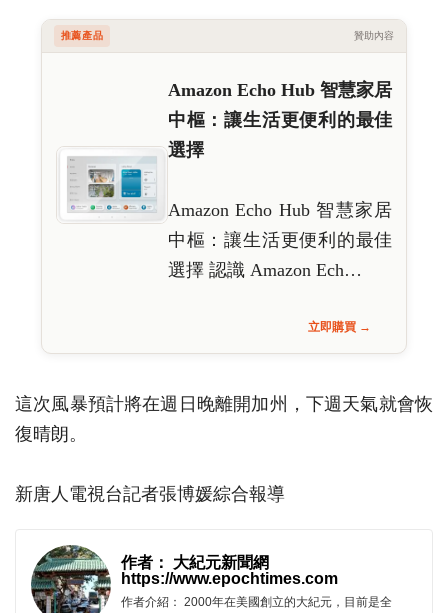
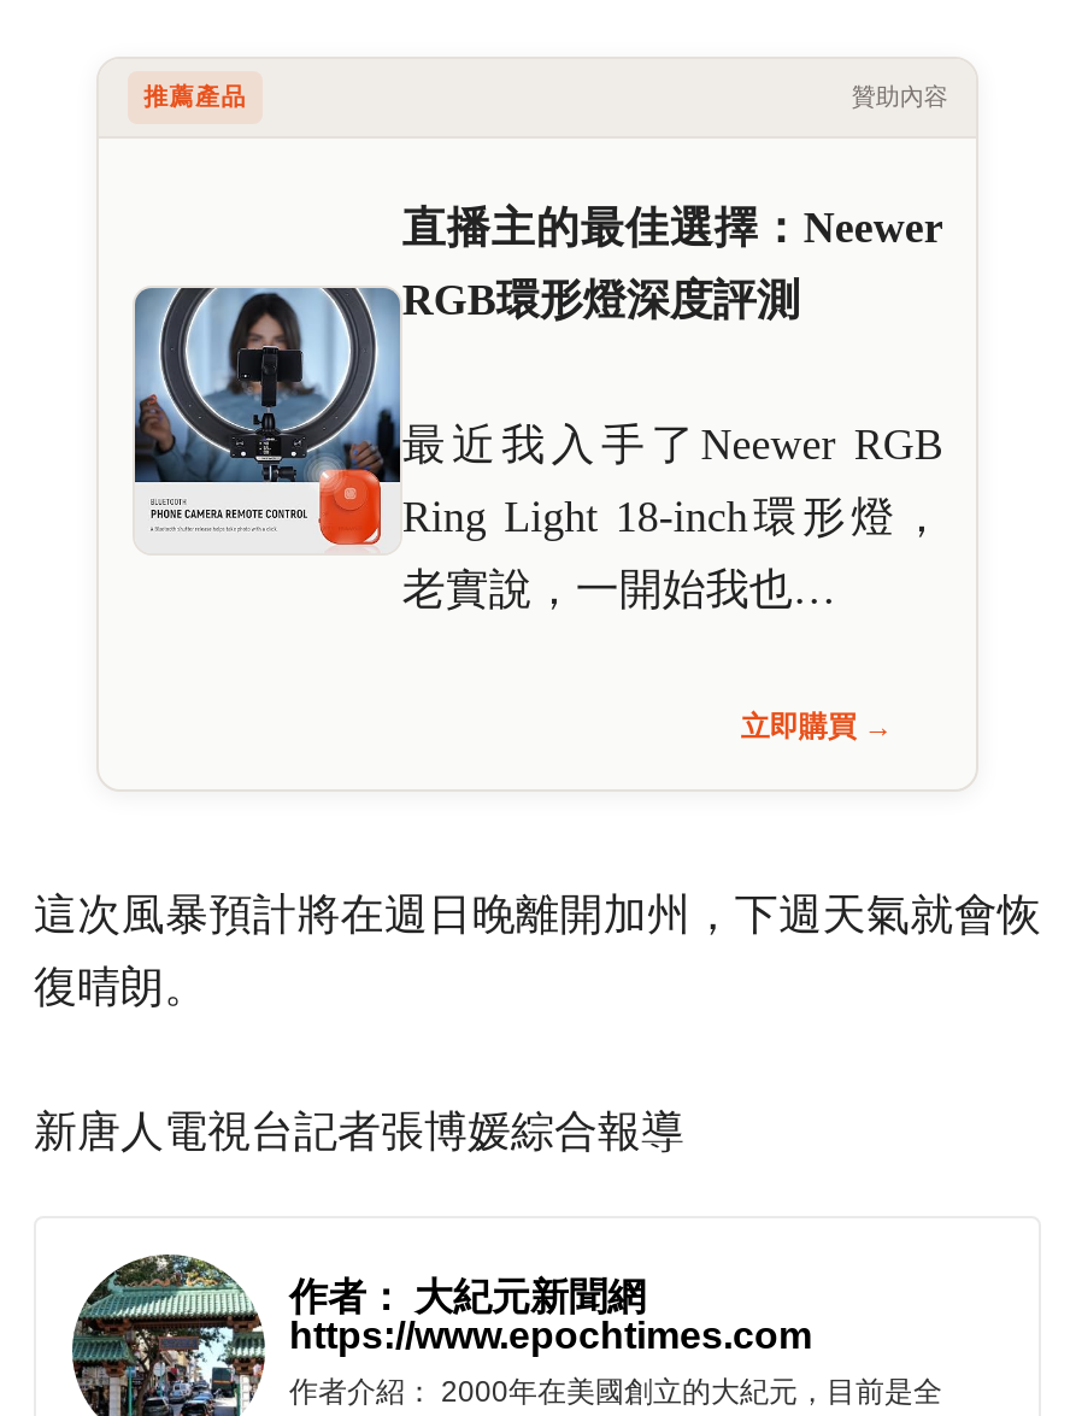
- [image]
- Amazon Echo Hub 智慧家居
- 中樞：讓生活更便利的最佳
- 選擇
- Amazon Echo Hub 智慧家居
- 中樞：讓生活更便利的最佳
- 選擇 認識 Amazon Ech…
+ [image]
+ 直播主的最佳選擇：Neewer
+ RGB環形燈深度評測
+ 最近我入手了Neewer RGB
+ Ring Light 18-inch環形燈，
+ 老實說，一開始我也…
